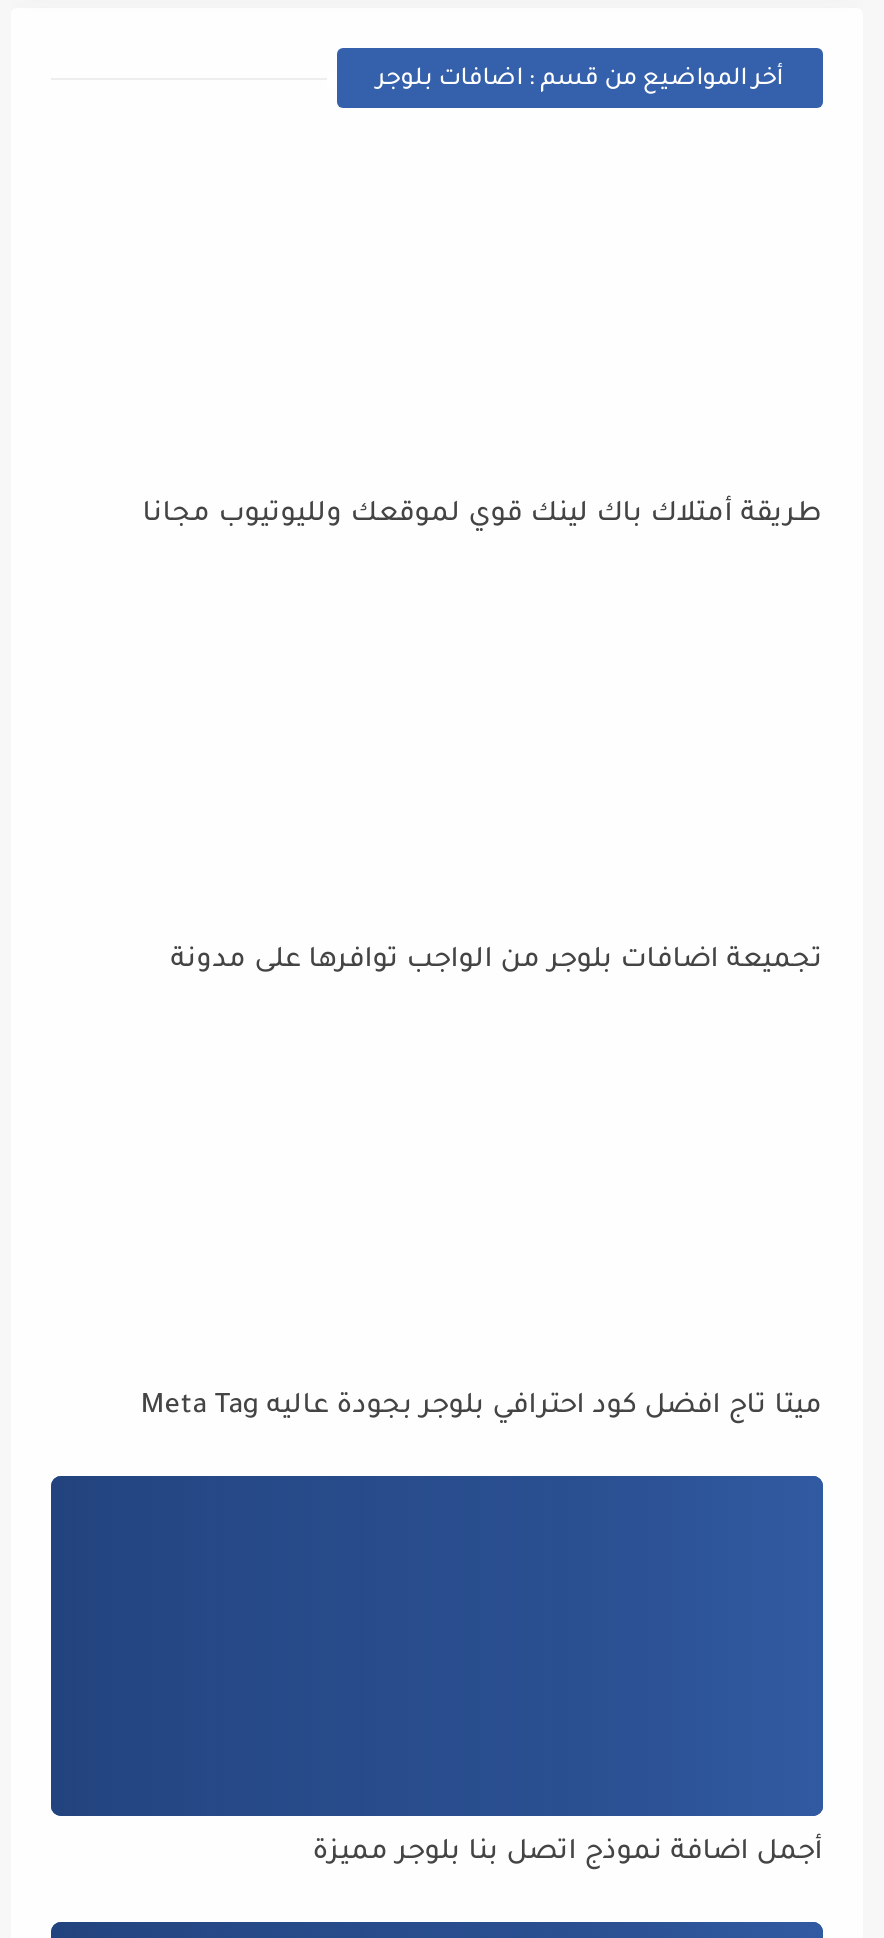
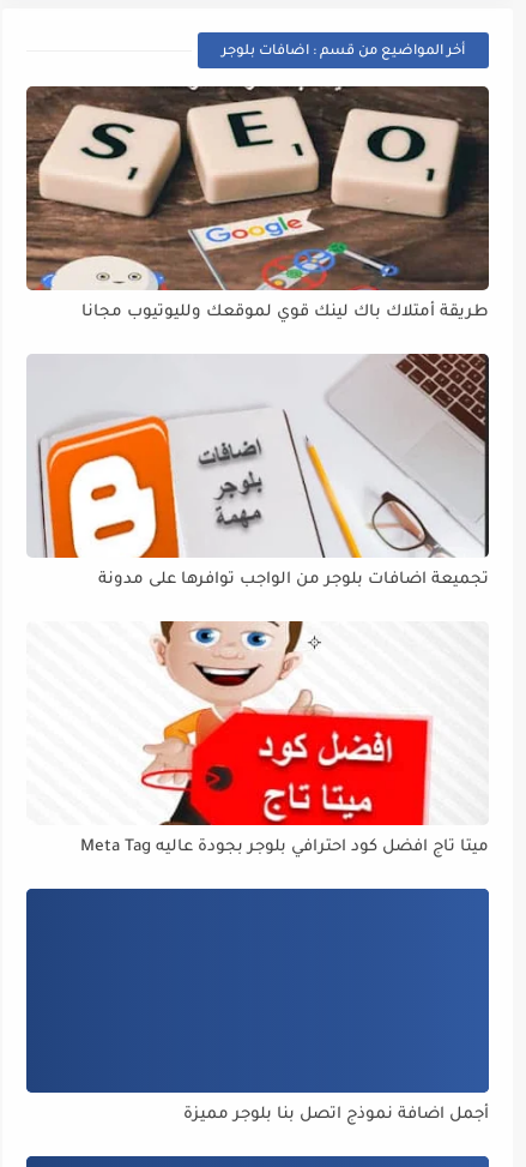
+ [image]

+ [image]

+ [image]
